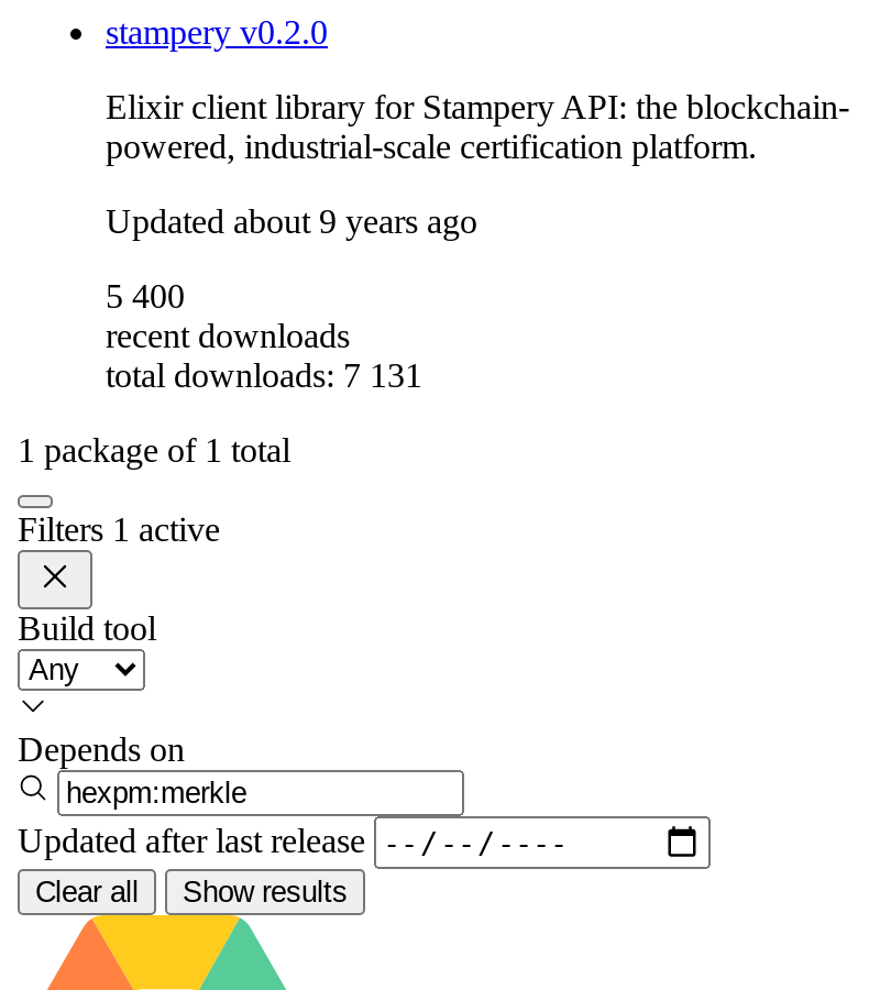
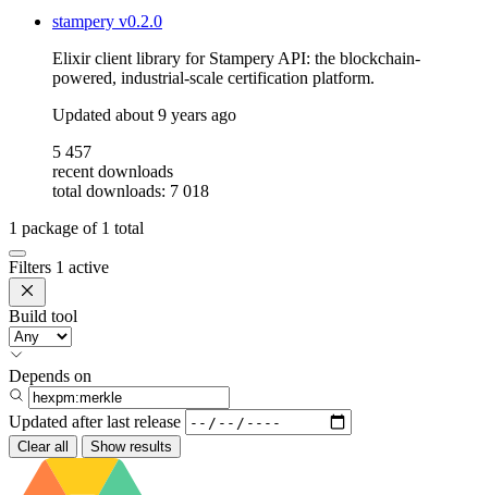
- 5 400
+ 5 457

- total downloads: 7 131
+ total downloads: 7 018
